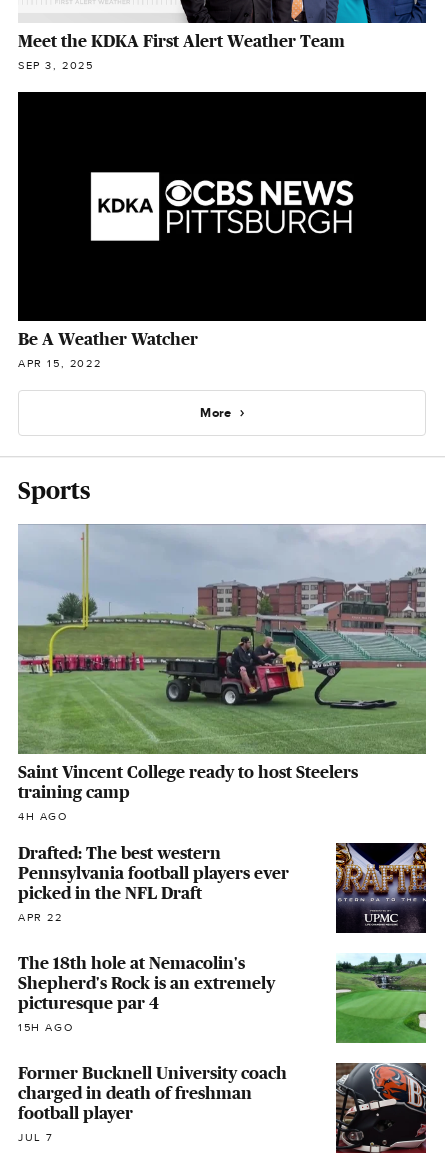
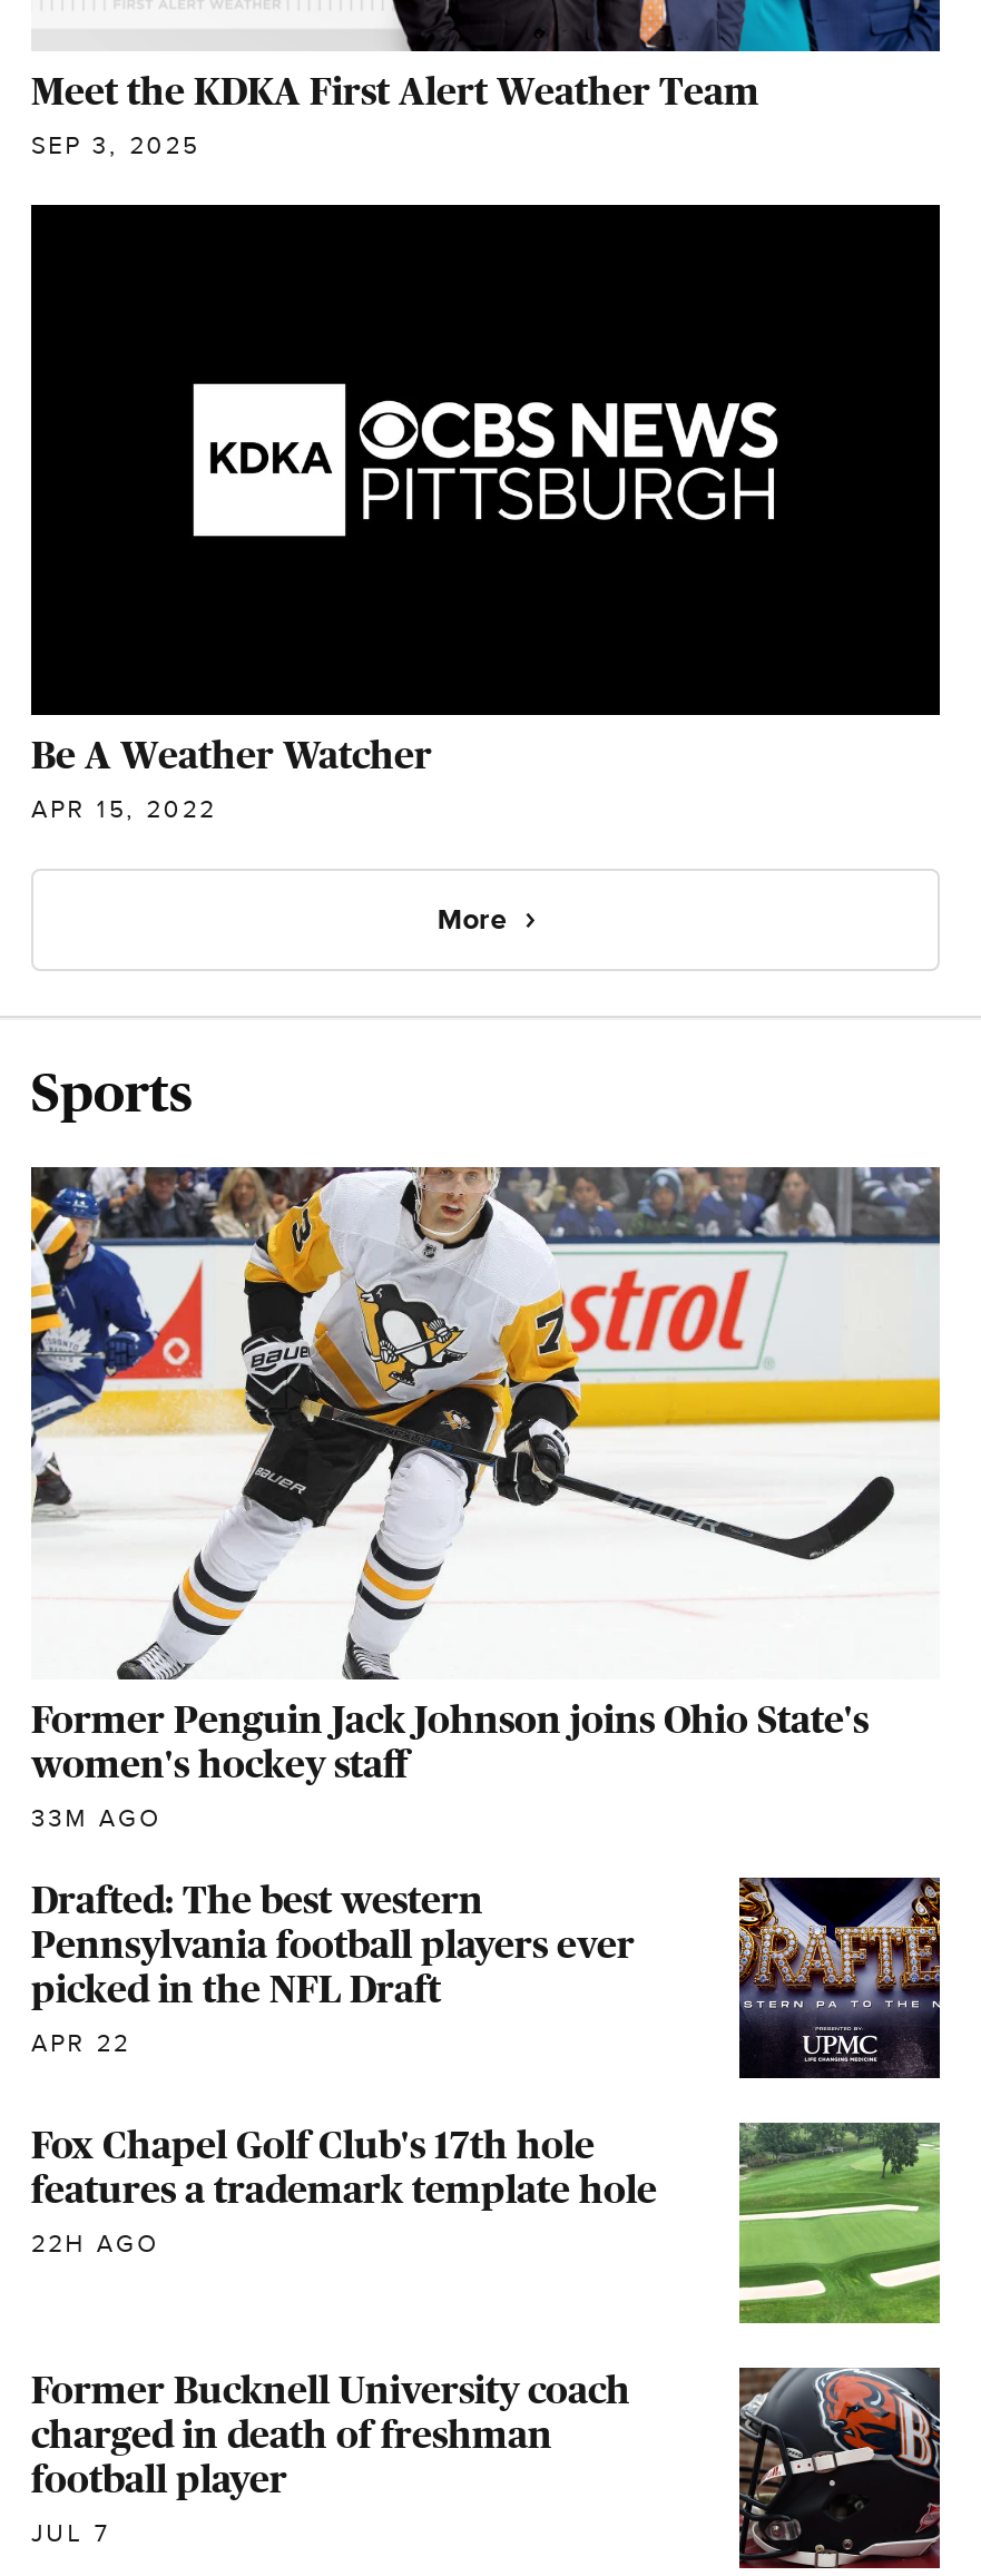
- [image]
- Saint Vincent College ready to host Steelers
- training camp
- 4H AGO
+ [image]
+ Former Penguin Jack Johnson joins Ohio State's
+ women's hockey staff
+ 33M AGO

- The 18th hole at Nemacolin's
- Shepherd's Rock is an extremely
- picturesque par 4
- 15H AGO
+ Fox Chapel Golf Club's 17th hole
+ features a trademark template hole
+ 22H AGO

- [image]
+ [image]
